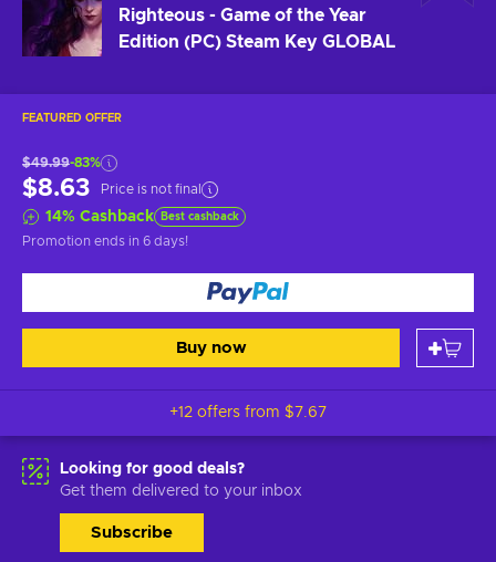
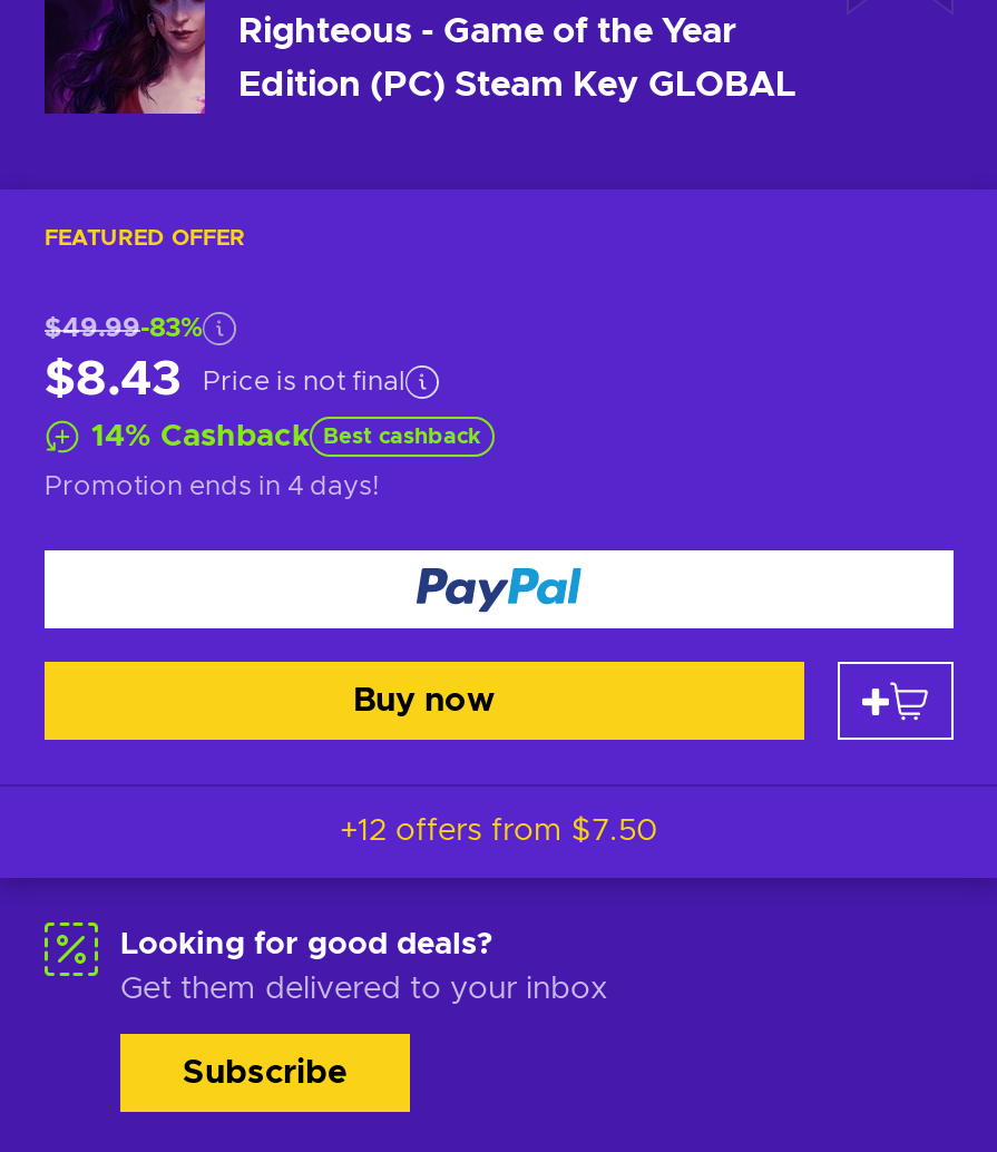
- $8.63 Price is not final
+ $8.43 Price is not final

- Promotion ends in 6 days!
+ Promotion ends in 4 days!

- +12 offers from $7.67
+ +12 offers from $7.50
